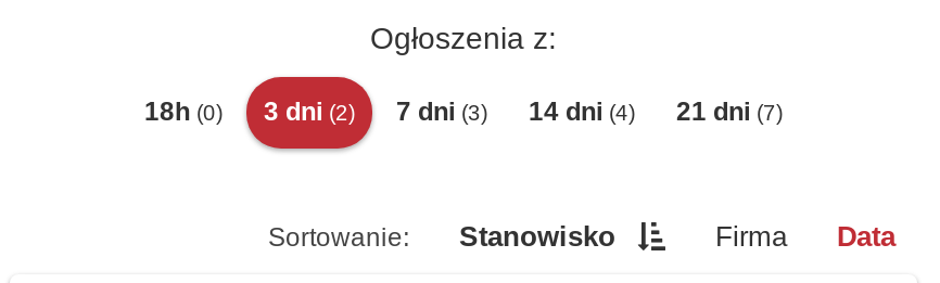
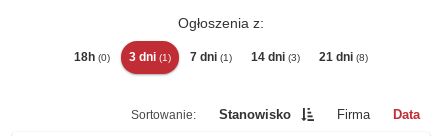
- 3 dni (2)
+ 3 dni (1)

- 7 dni (3)
+ 7 dni (1)

- 14 dni (4)
+ 14 dni (3)

- 21 dni (7)
+ 21 dni (8)
